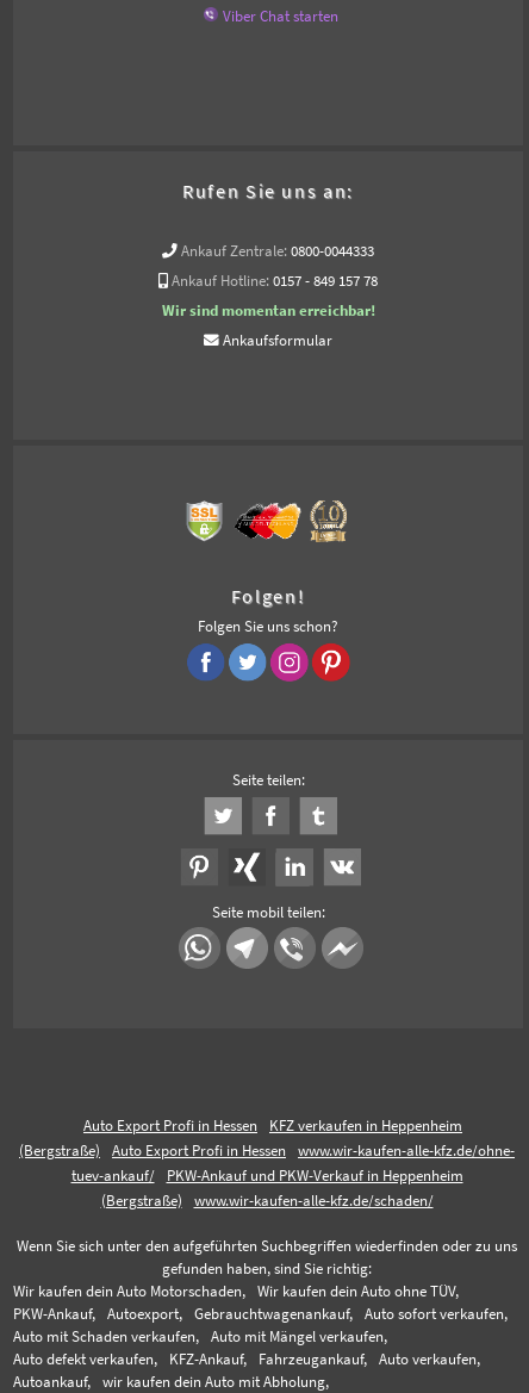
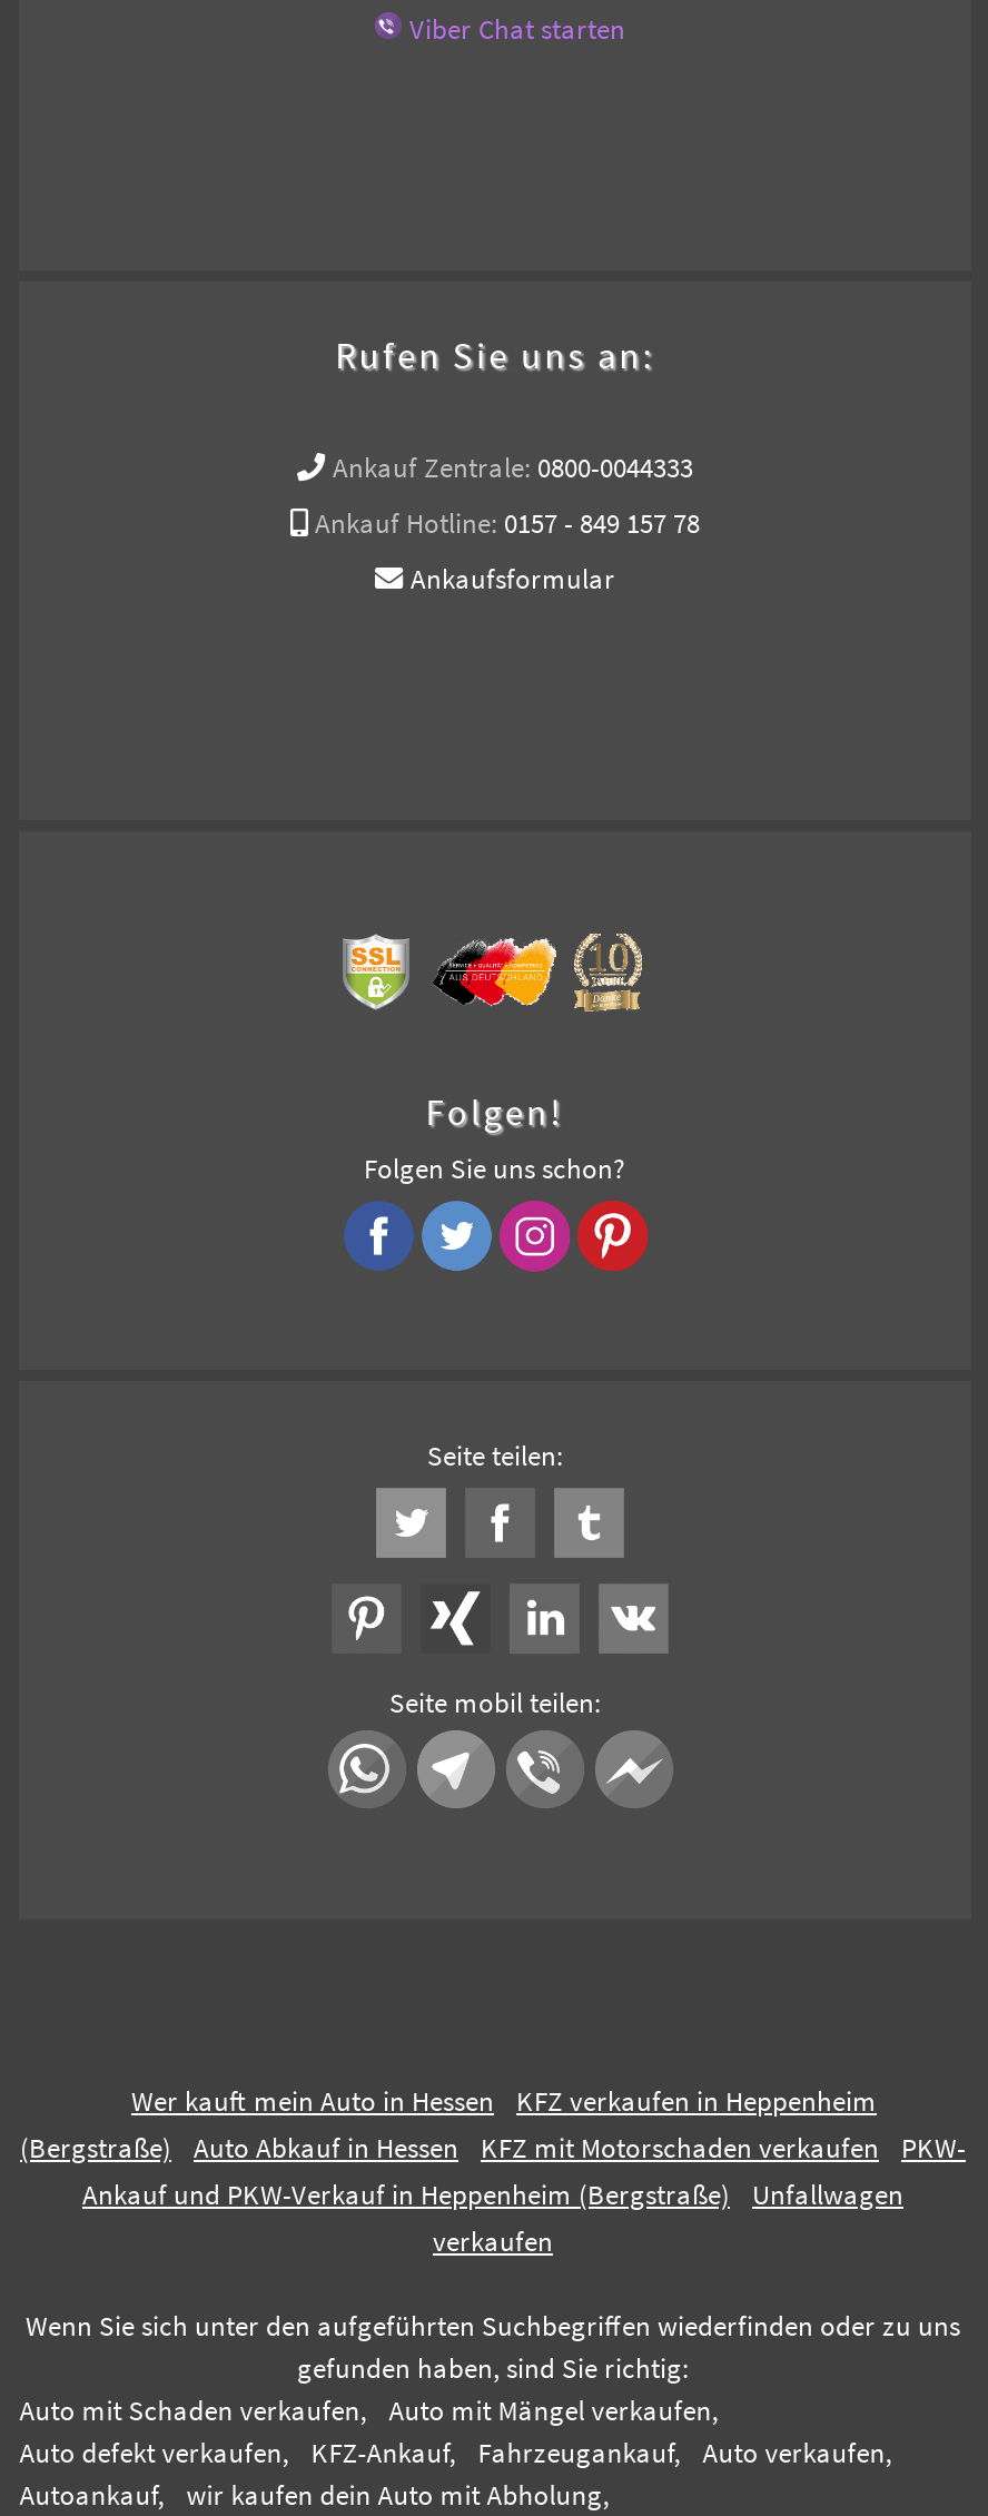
- Wir sind momentan erreichbar!

- Auto Export Profi in Hessen
+ Wer kauft mein Auto in Hessen

- Auto Export Profi in Hessen
- www.wir-kaufen-alle-kfz.de/ohne-
- tuev-ankauf/
- PKW-Ankauf und PKW-Verkauf in Heppenheim
- (Bergstraße)
- www.wir-kaufen-alle-kfz.de/schaden/
+ Auto Abkauf in Hessen
+ KFZ mit Motorschaden verkaufen
+ PKW-
+ Ankauf und PKW-Verkauf in Heppenheim (Bergstraße)
+ Unfallwagen
+ verkaufen

- Wir kaufen dein Auto Motorschaden,
- Wir kaufen dein Auto ohne TÜV,
- PKW-Ankauf,
- Autoexport,
- Gebrauchtwagenankauf,
- Auto sofort verkaufen,
